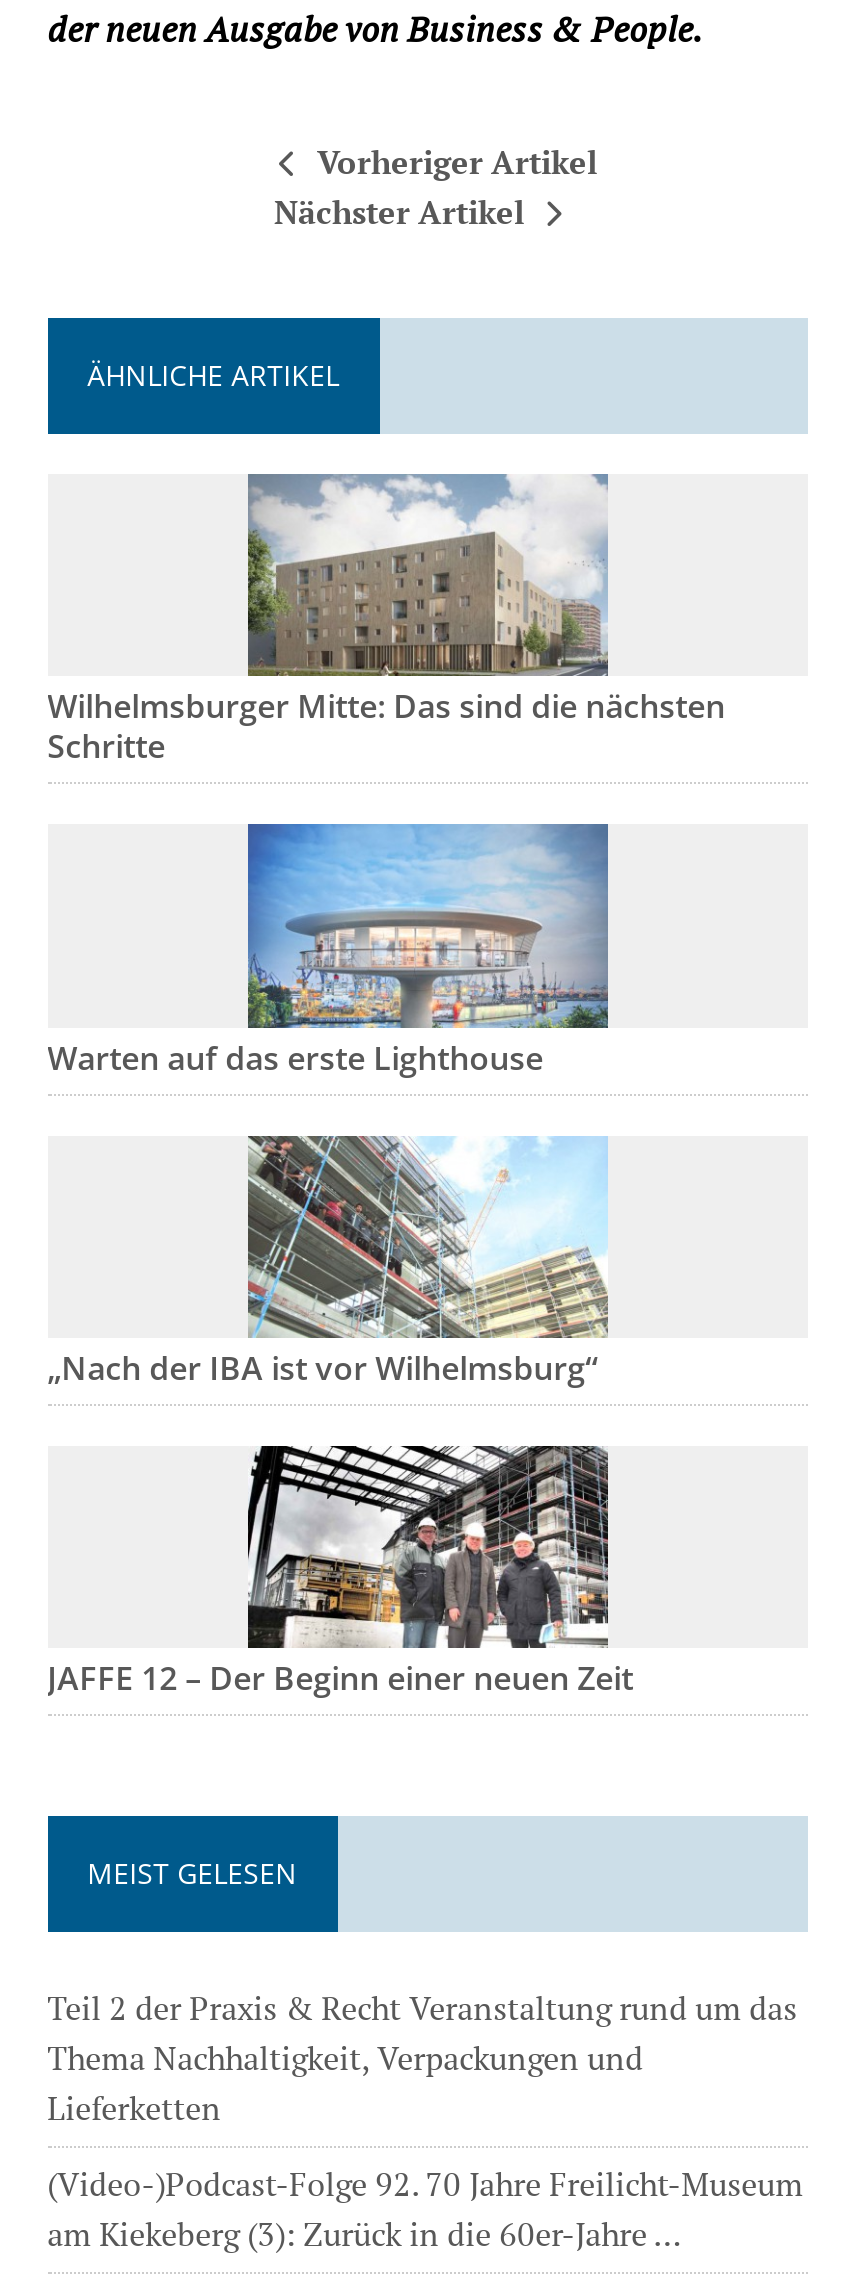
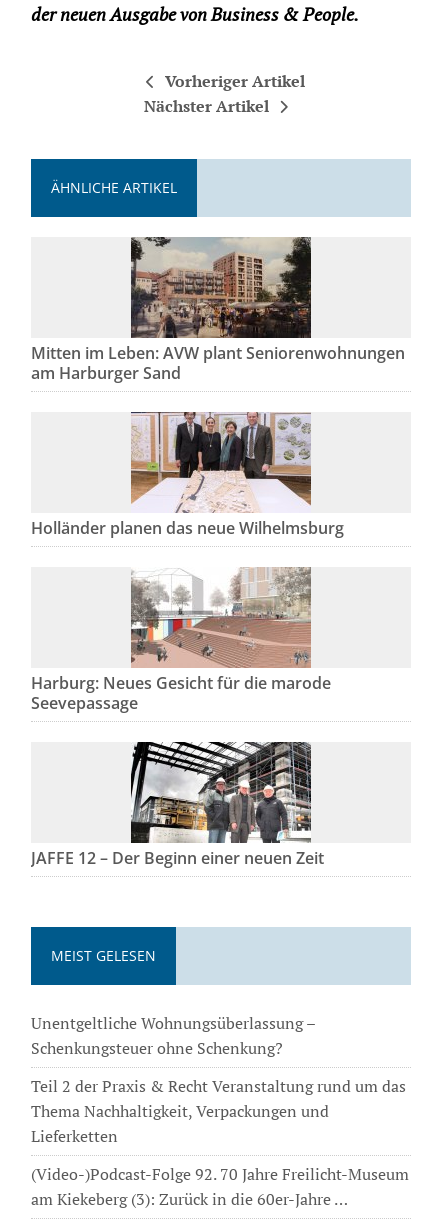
- [image]
- Wilhelmsburger Mitte: Das sind die nächsten
- Schritte
+ [image]
+ Mitten im Leben: AVW plant Seniorenwohnungen
+ am Harburger Sand

- [image]
- Warten auf das erste Lighthouse
+ [image]
+ Holländer planen das neue Wilhelmsburg

- [image]
- „Nach der IBA ist vor Wilhelmsburg“
+ [image]
+ Harburg: Neues Gesicht für die marode
+ Seevepassage

+ Unentgeltliche Wohnungsüberlassung –
+ Schenkungsteuer ohne Schenkung?
